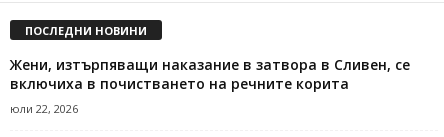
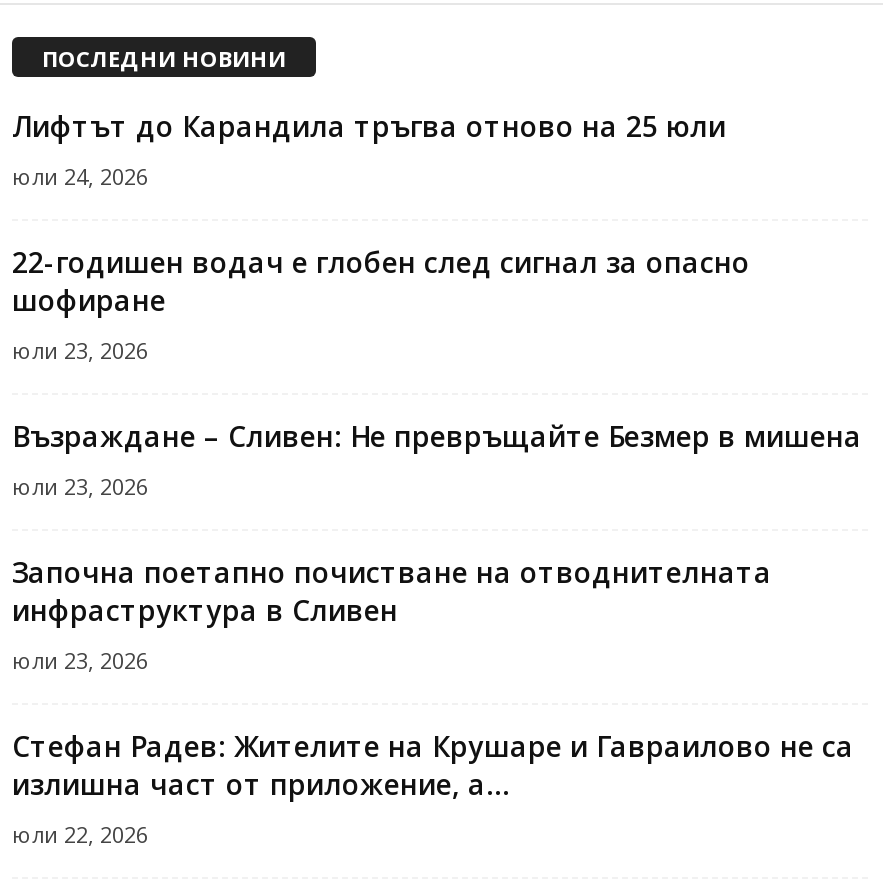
- Жени, изтърпяващи наказание в затвора в Сливен, се
- включиха в почистването на речните корита
+ Лифтът до Карандила тръгва отново на 25 юли
+ юли 24, 2026
+ 22-годишен водач е глобен след сигнал за опасно
+ шофиране
+ юли 23, 2026
+ Възраждане – Сливен: Не превръщайте Безмер в мишена
+ юли 23, 2026
+ Започна поетапно почистване на отводнителната
+ инфраструктура в Сливен
+ юли 23, 2026
+ Стефан Радев: Жителите на Крушаре и Гавраилово не са
+ излишна част от приложение, а...
